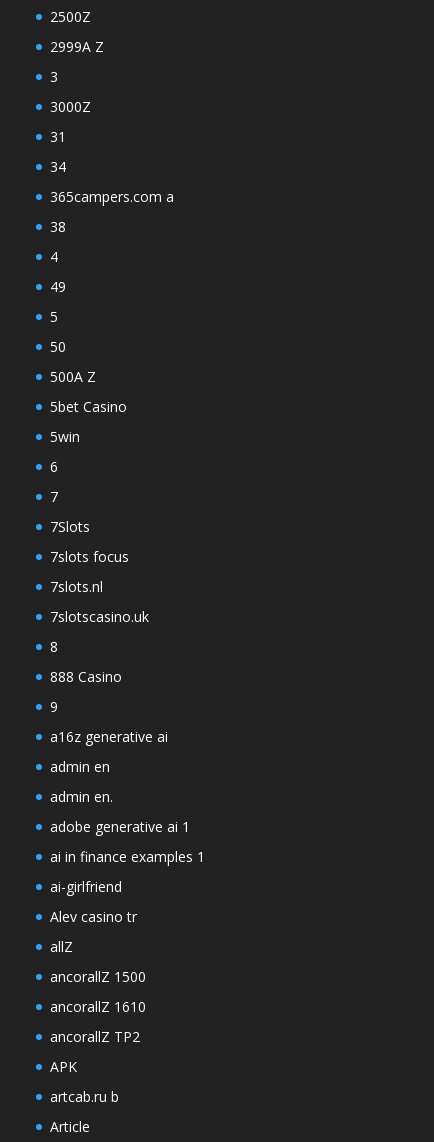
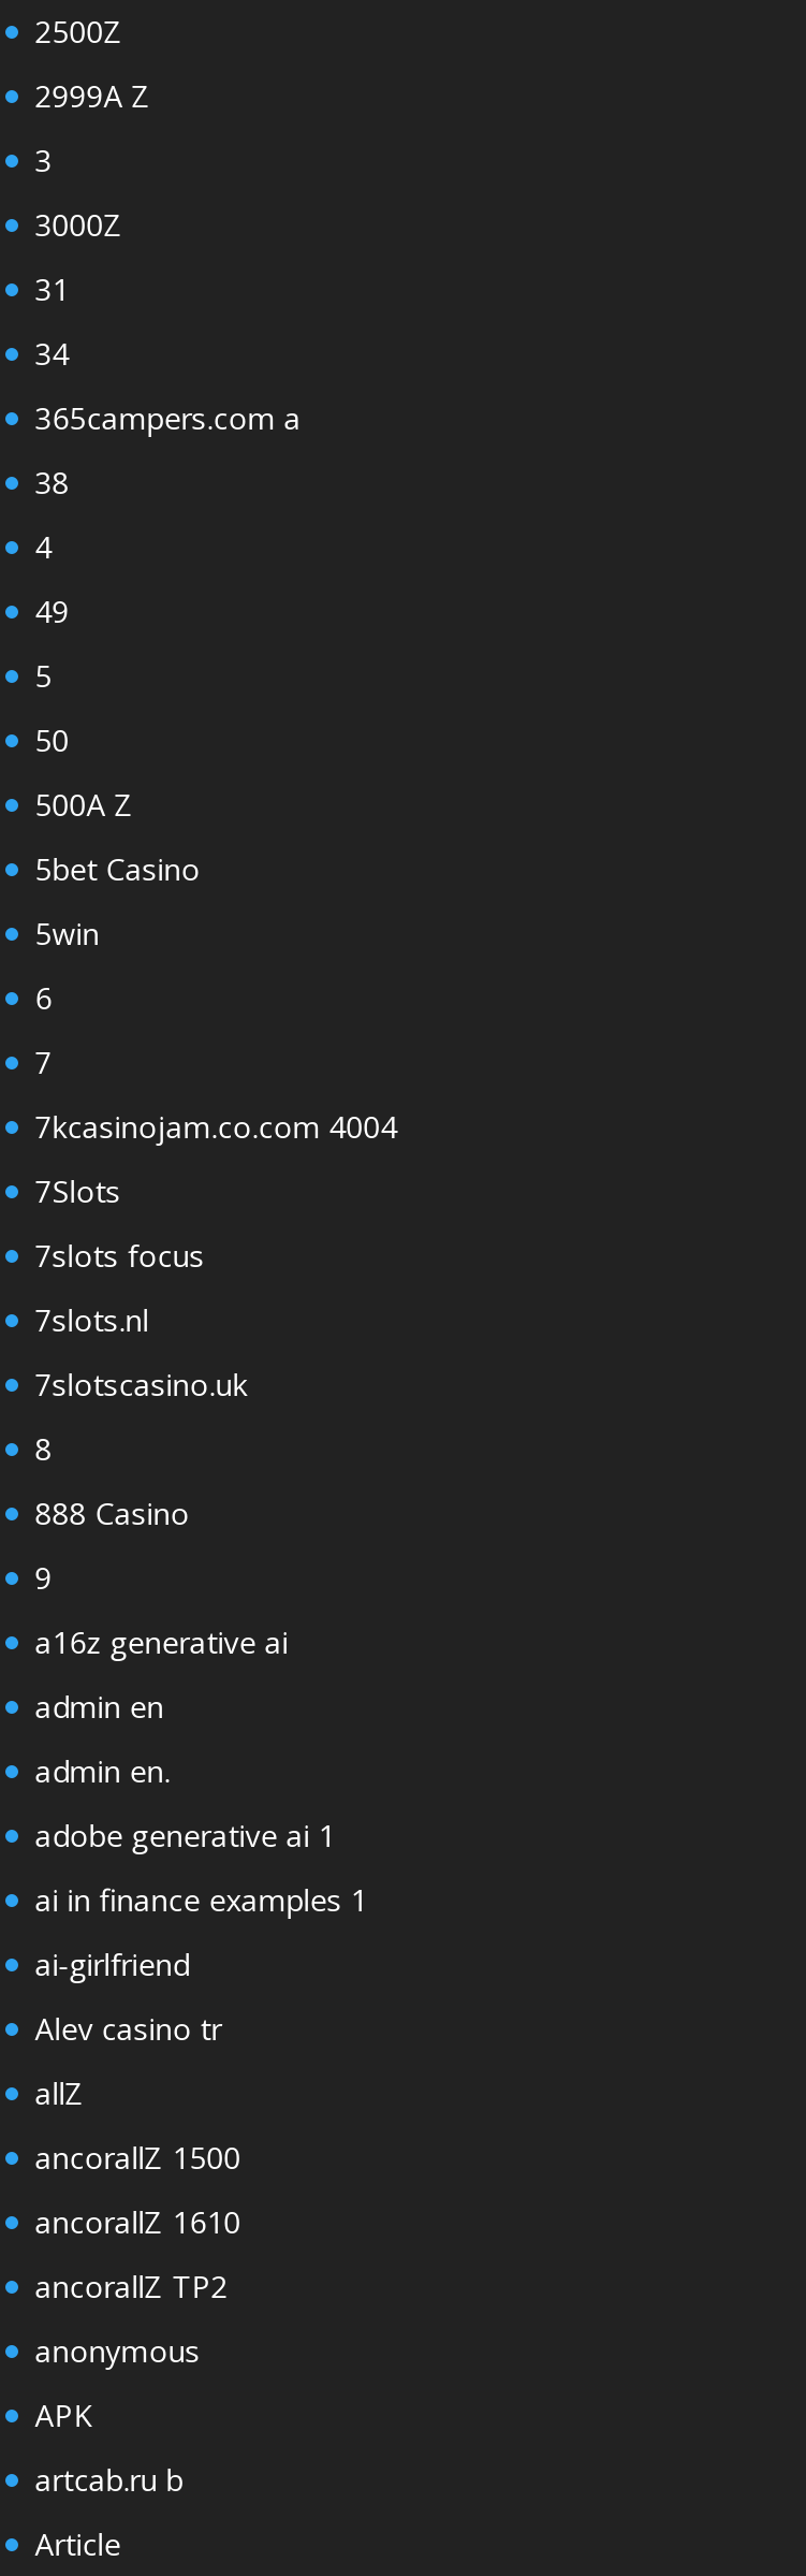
+ 7kcasinojam.co.com 4004

+ anonymous
